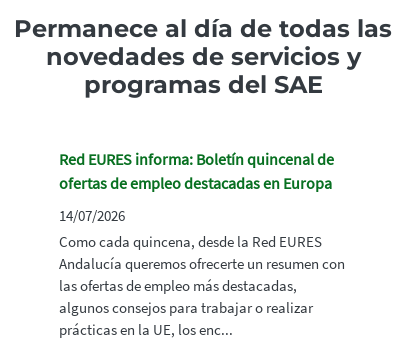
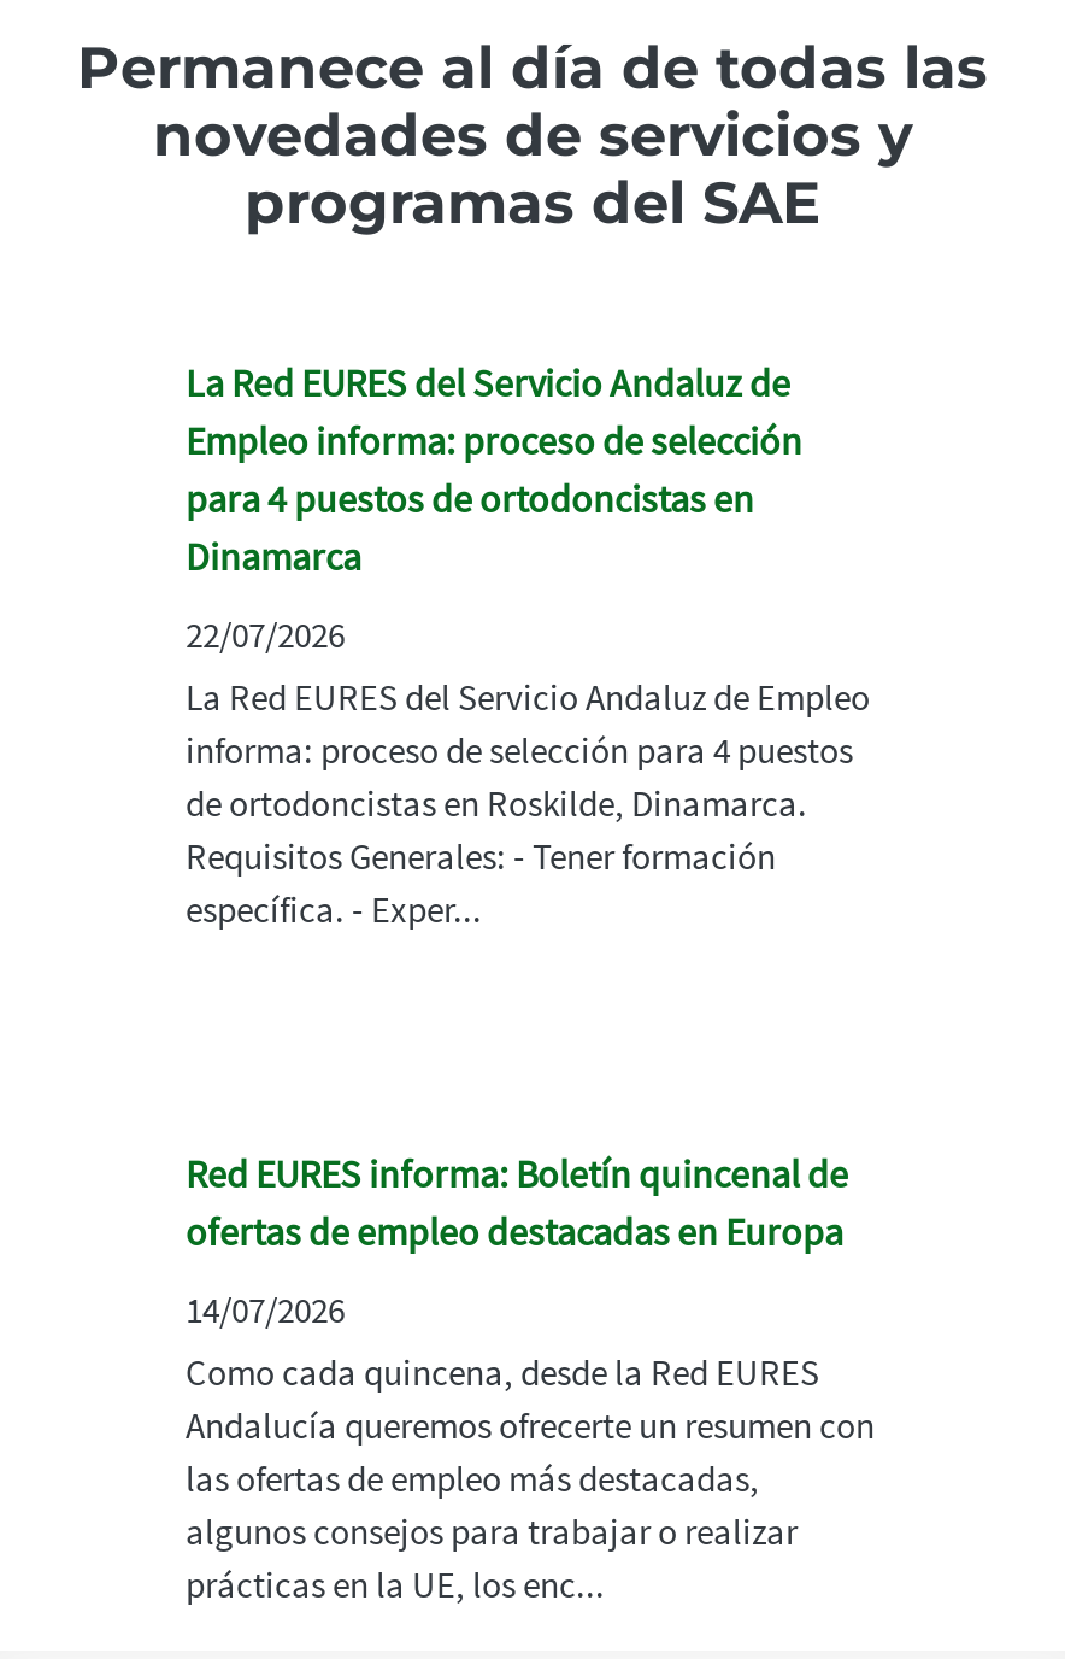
+ La Red EURES del Servicio Andaluz de
+ Empleo informa: proceso de selección
+ para 4 puestos de ortodoncistas en
+ Dinamarca
+ 22/07/2026
+ La Red EURES del Servicio Andaluz de Empleo
+ informa: proceso de selección para 4 puestos
+ de ortodoncistas en Roskilde, Dinamarca.
+ Requisitos Generales: - Tener formación
+ específica. - Exper...
